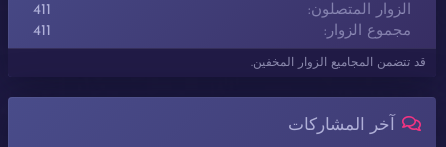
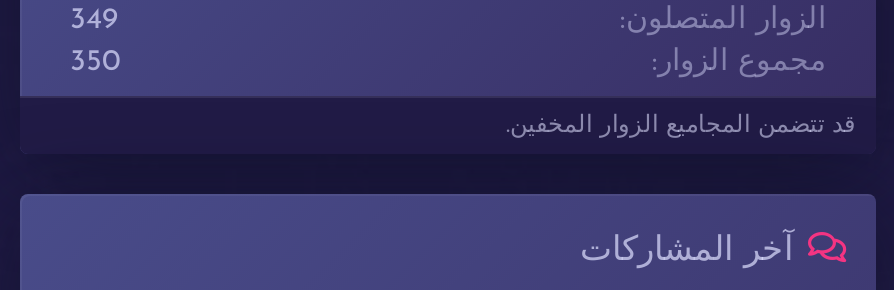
- 411
+ 349

- 411
+ 350
